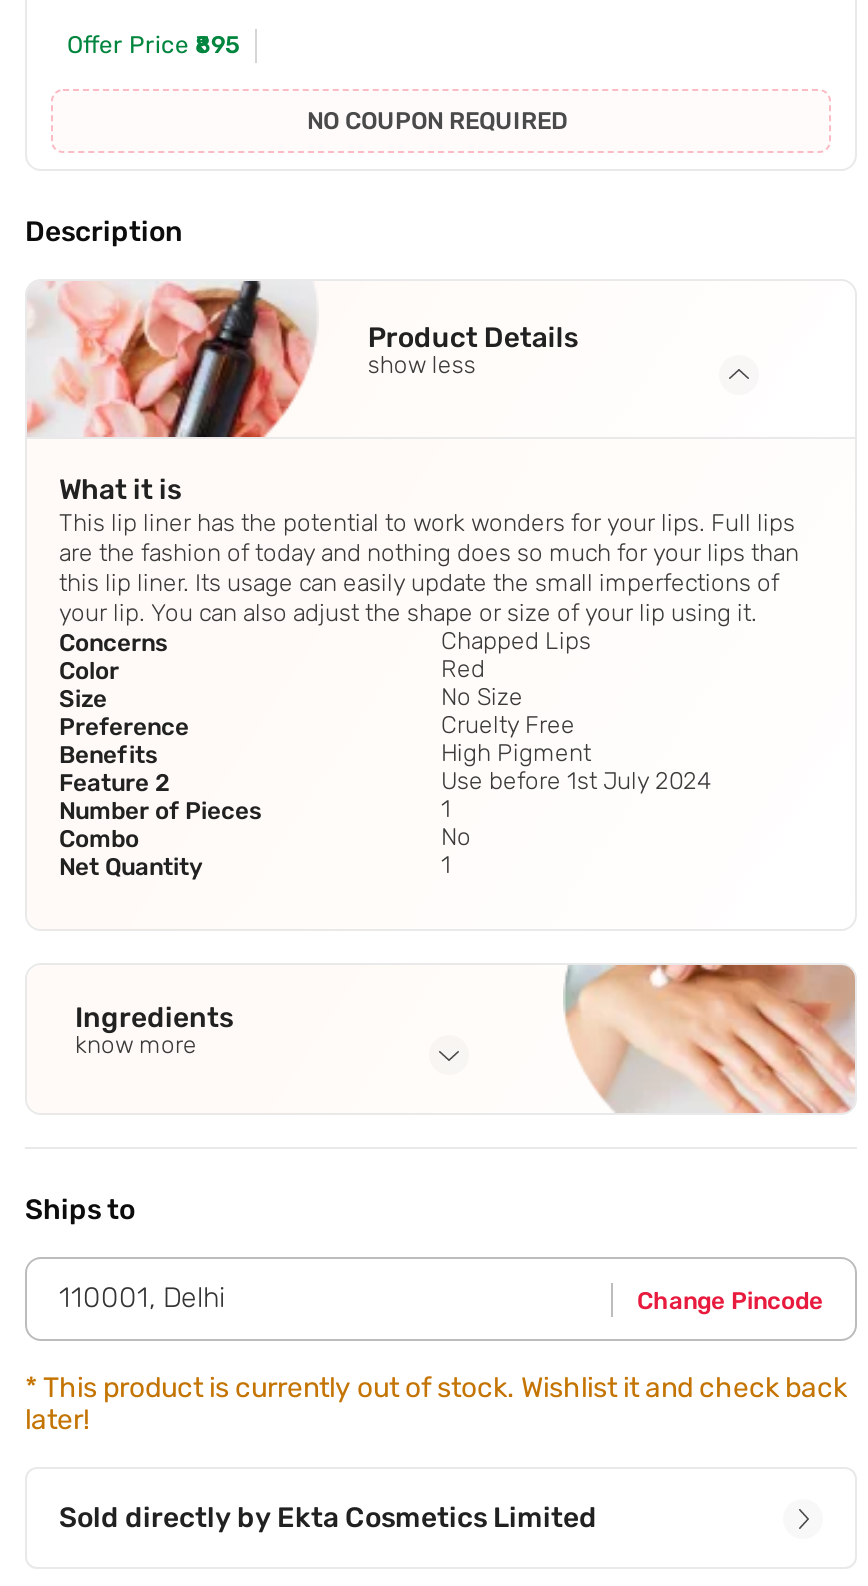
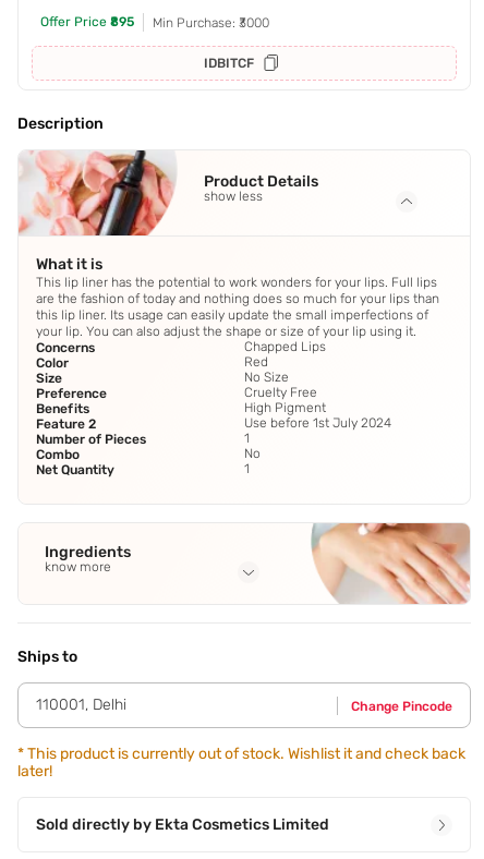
- NO COUPON REQUIRED
+ Min Purchase: ₹3000
+ IDBITCF
